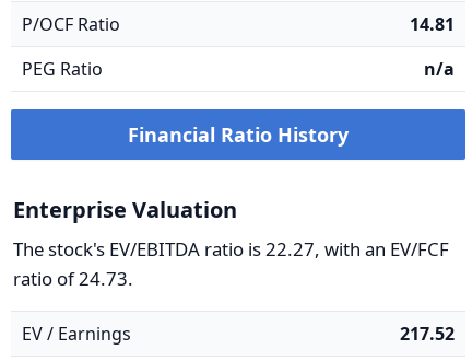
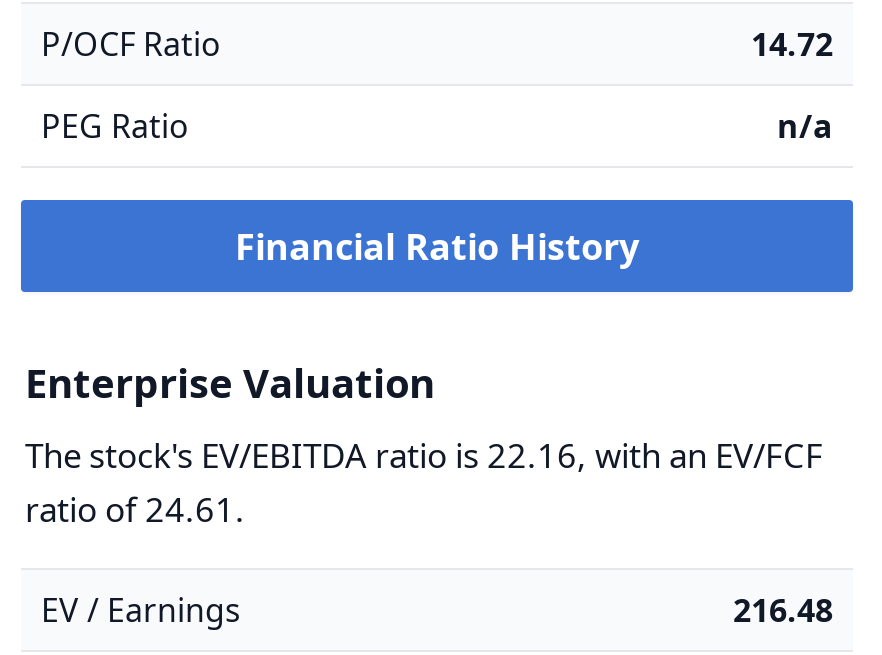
- 14.81
+ 14.72

- The stock's EV/EBITDA ratio is 22.27, with an EV/FCF
+ The stock's EV/EBITDA ratio is 22.16, with an EV/FCF

- ratio of 24.73.
+ ratio of 24.61.

- 217.52
+ 216.48
